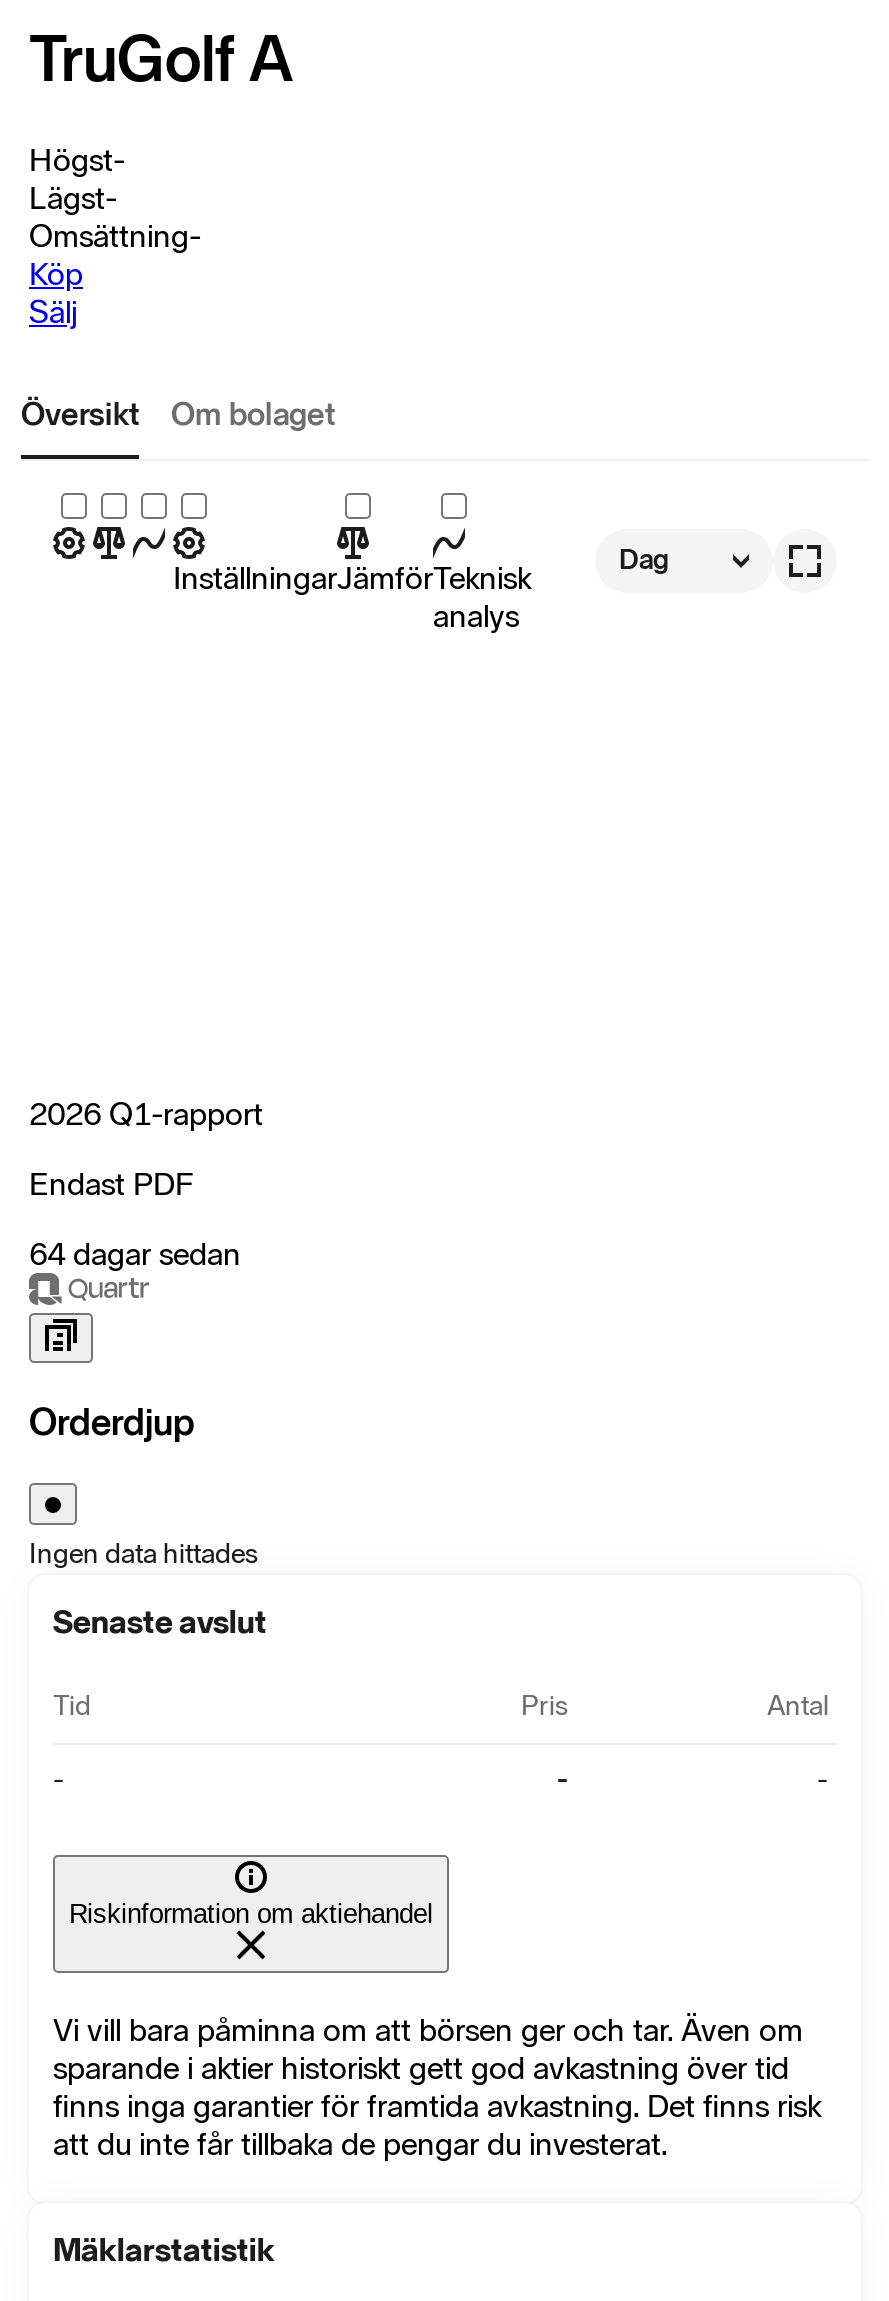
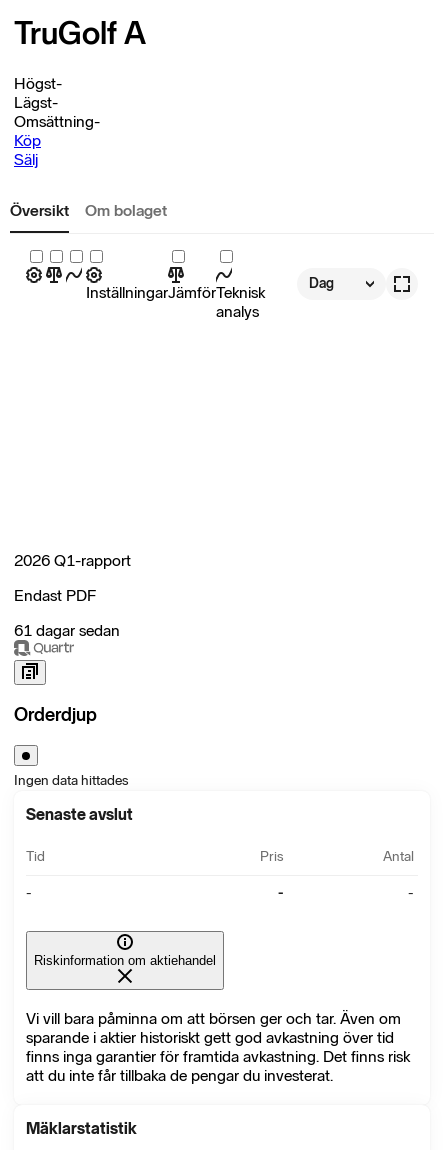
- 64 dagar sedan
+ 61 dagar sedan
